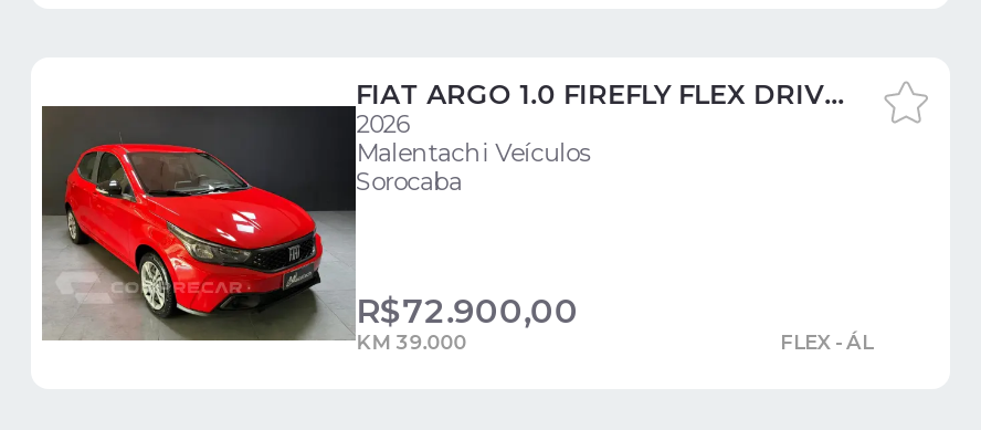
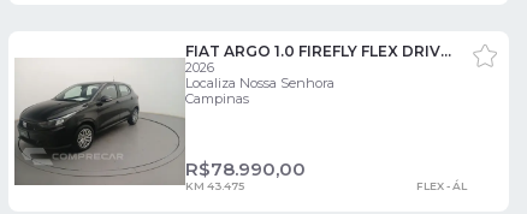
- [image]
- Malentachi Veículos
- Sorocaba
+ [image]
+ Localiza Nossa Senhora
+ Campinas

- R$72.900,00
- KM 39.000
+ R$78.990,00
+ KM 43.475
